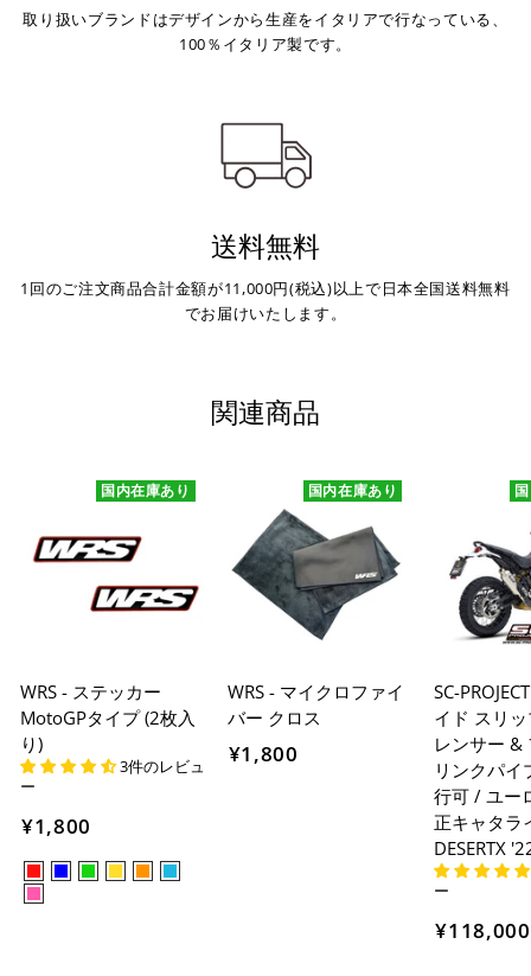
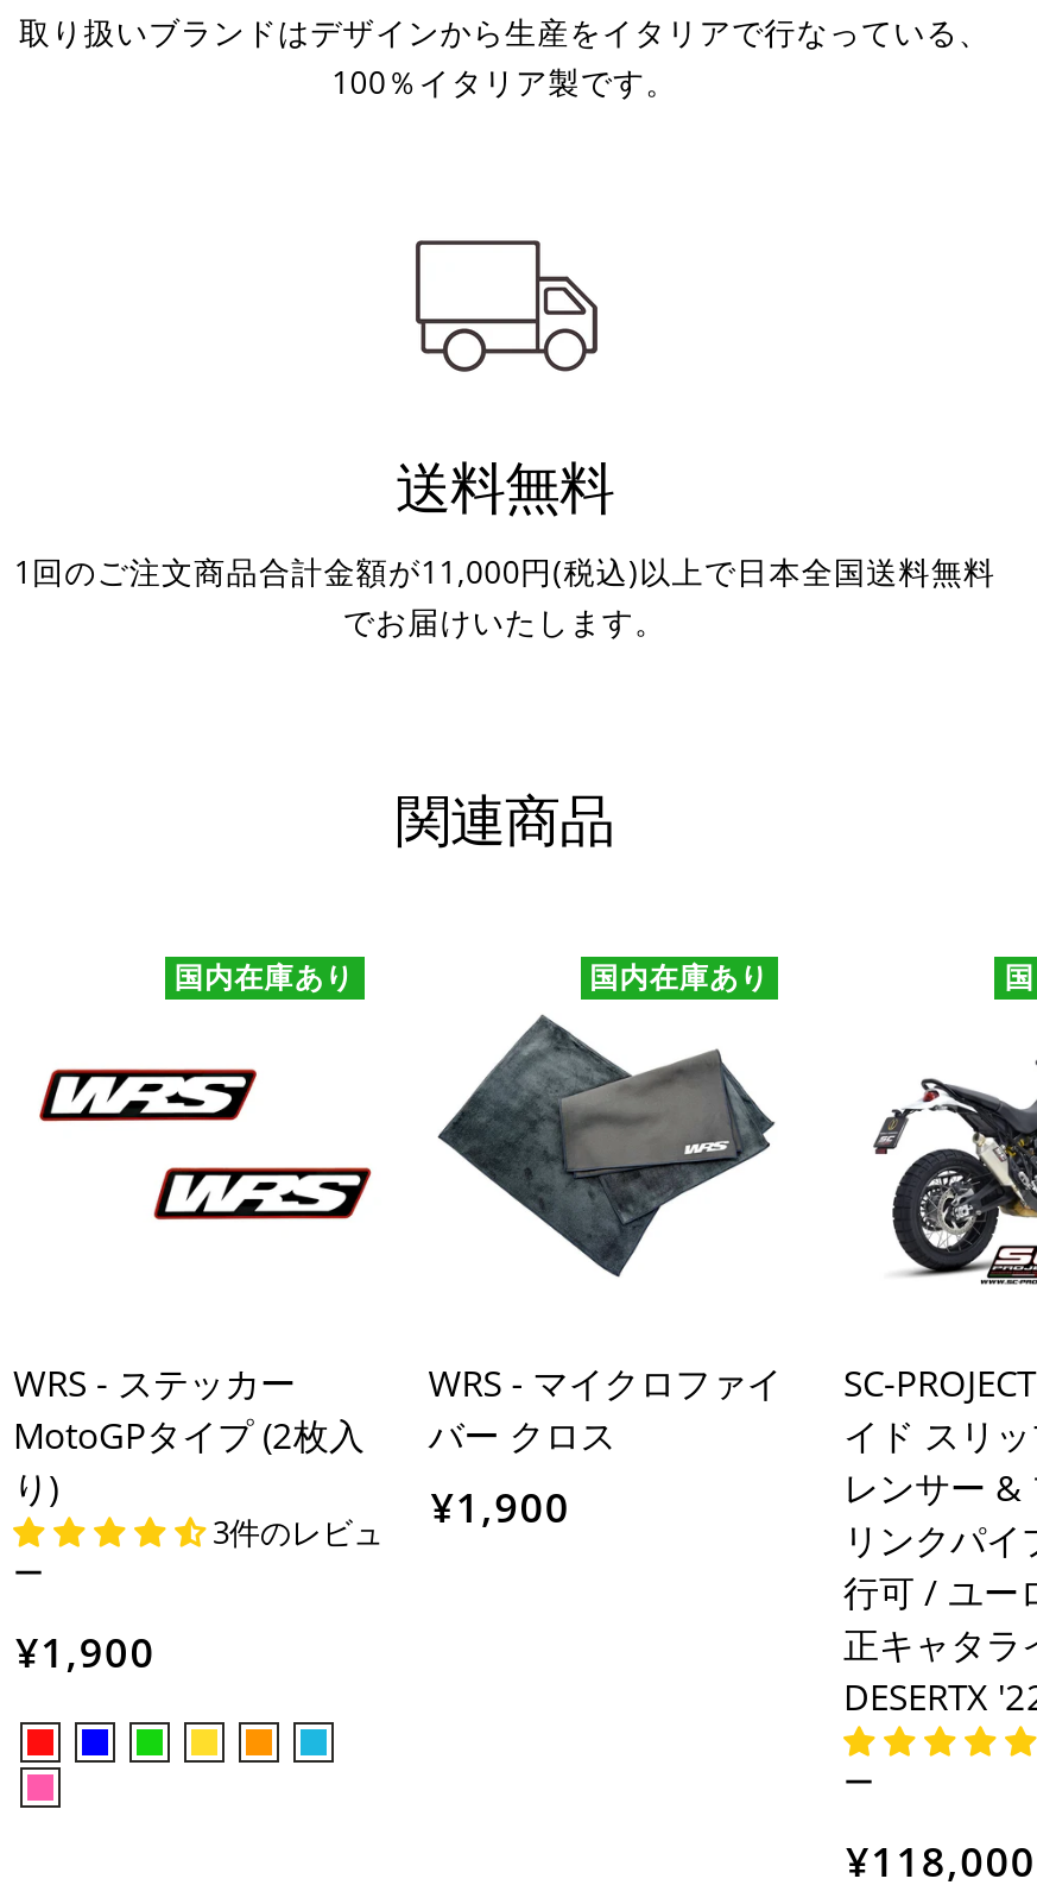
- 3件のレビュ ¥1,800
+ 3件のレビュ ¥1,900

- ¥1,800
+ ¥1,900
